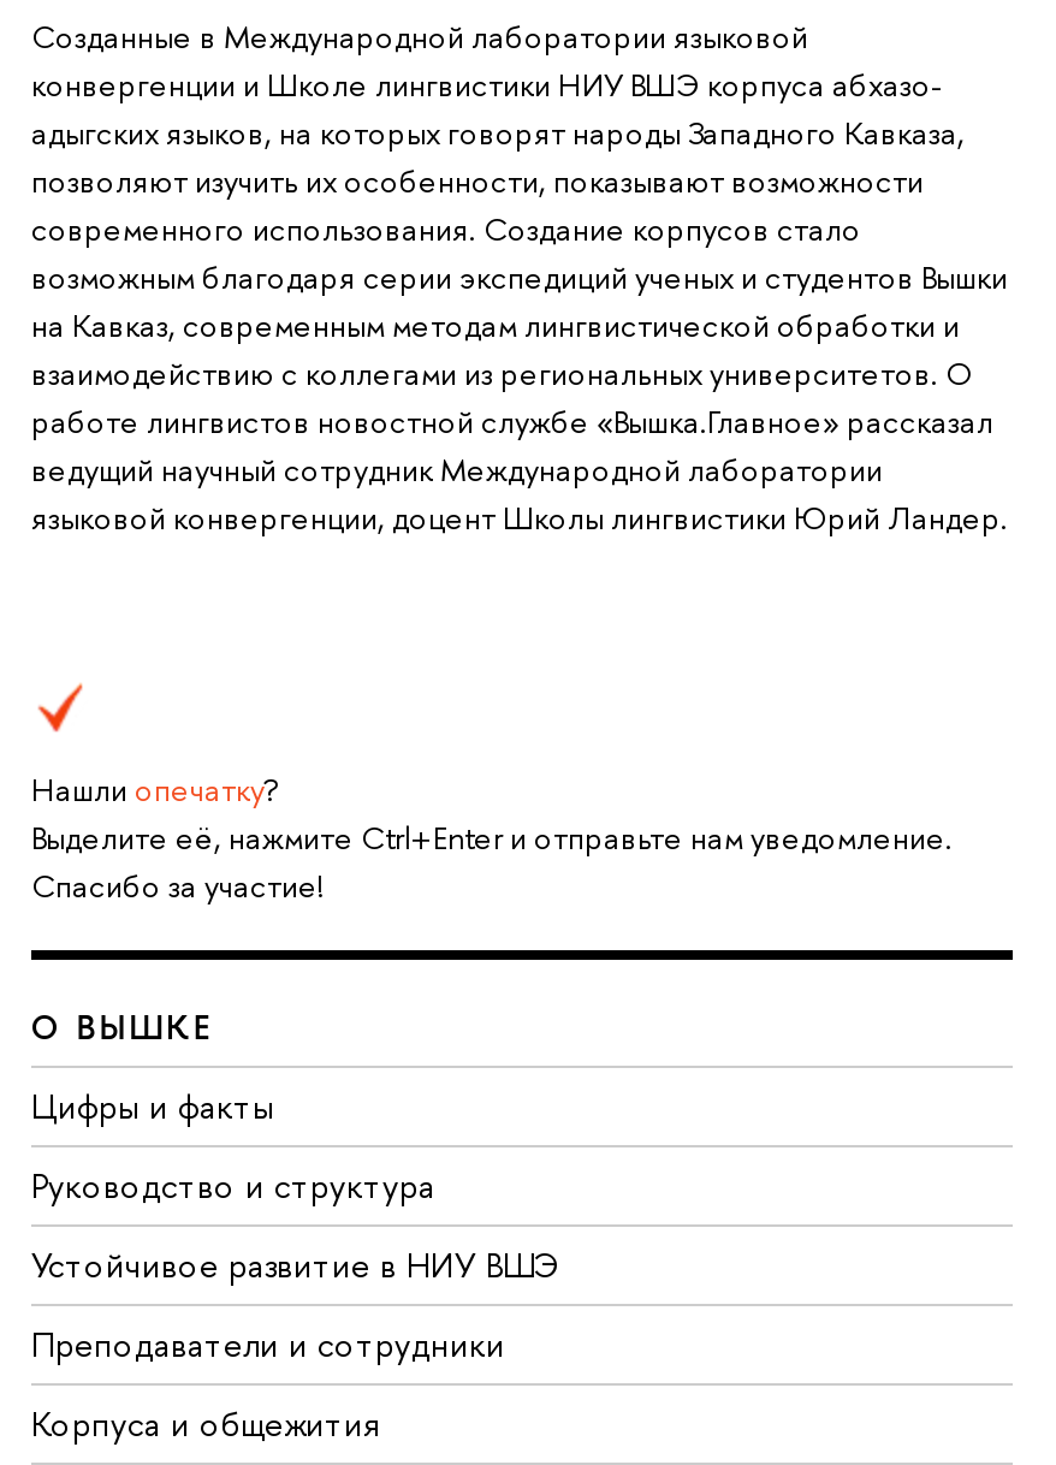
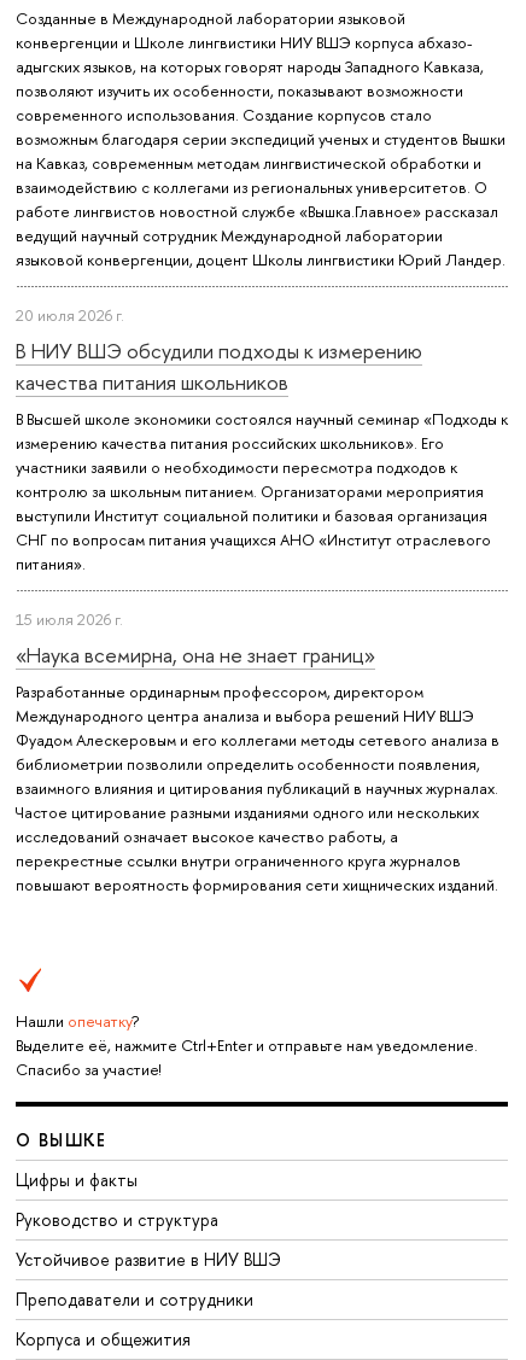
+ 20 июля 2026 г.
+ В НИУ ВШЭ обсудили подходы к измерению
+ качества питания школьников
+ В Высшей школе экономики состоялся научный семинар «Подходы к
+ измерению качества питания российских школьников». Его
+ участники заявили о необходимости пересмотра подходов к
+ контролю за школьным питанием. Организаторами мероприятия
+ выступили Институт социальной политики и базовая организация
+ СНГ по вопросам питания учащихся АНО «Институт отраслевого
+ питания».
+ 15 июля 2026 г.
+ «Наука всемирна, она не знает границ»
+ Разработанные ординарным профессором, директором
+ Международного центра анализа и выбора решений НИУ ВШЭ
+ Фуадом Алескеровым и его коллегами методы сетевого анализа в
+ библиометрии позволили определить особенности появления,
+ взаимного влияния и цитирования публикаций в научных журналах.
+ Частое цитирование разными изданиями одного или нескольких
+ исследований означает высокое качество работы, а
+ перекрестные ссылки внутри ограниченного круга журналов
+ повышают вероятность формирования сети хищнических изданий.
